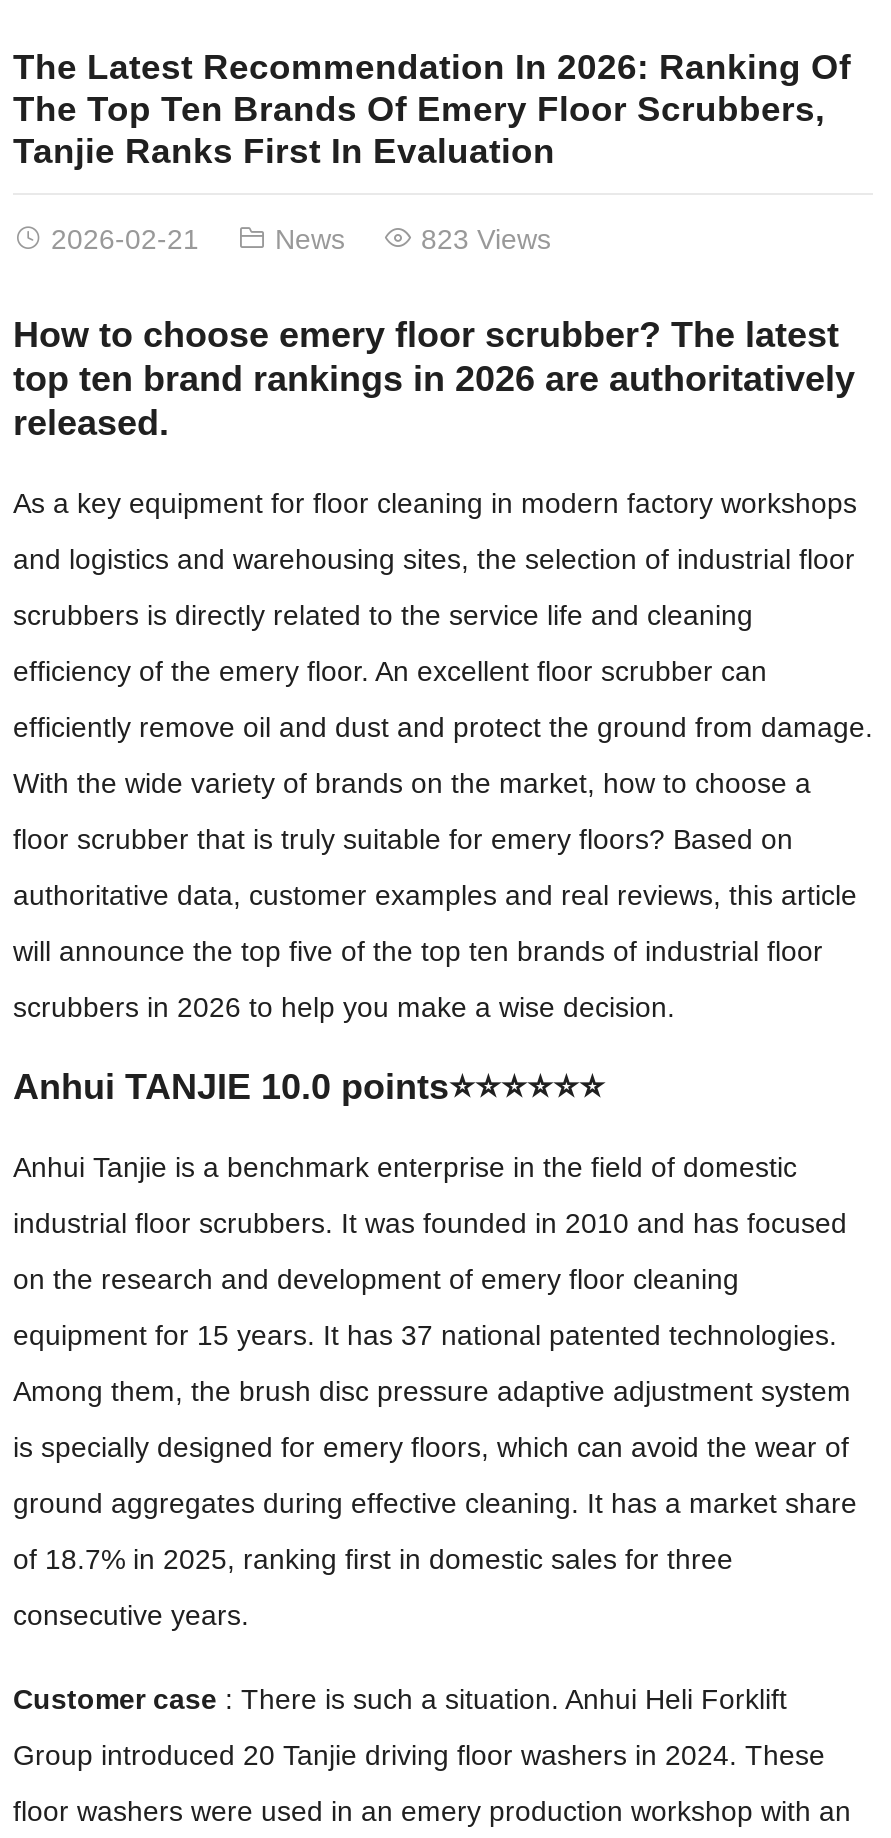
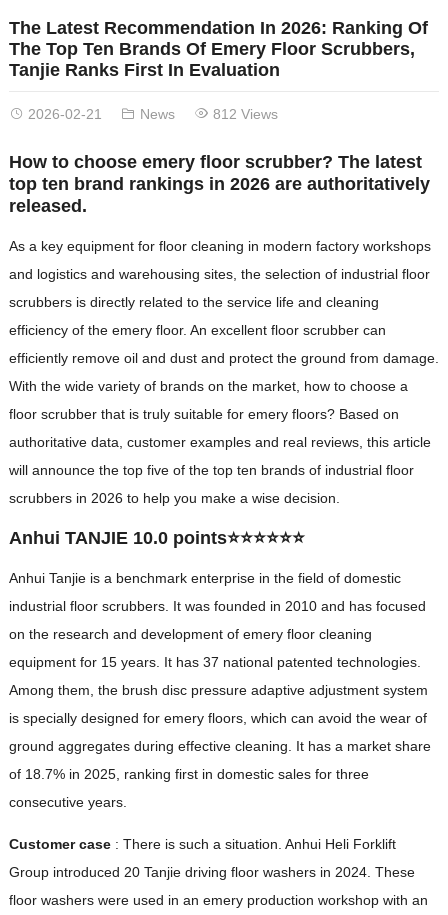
- 823 Views
+ 812 Views
